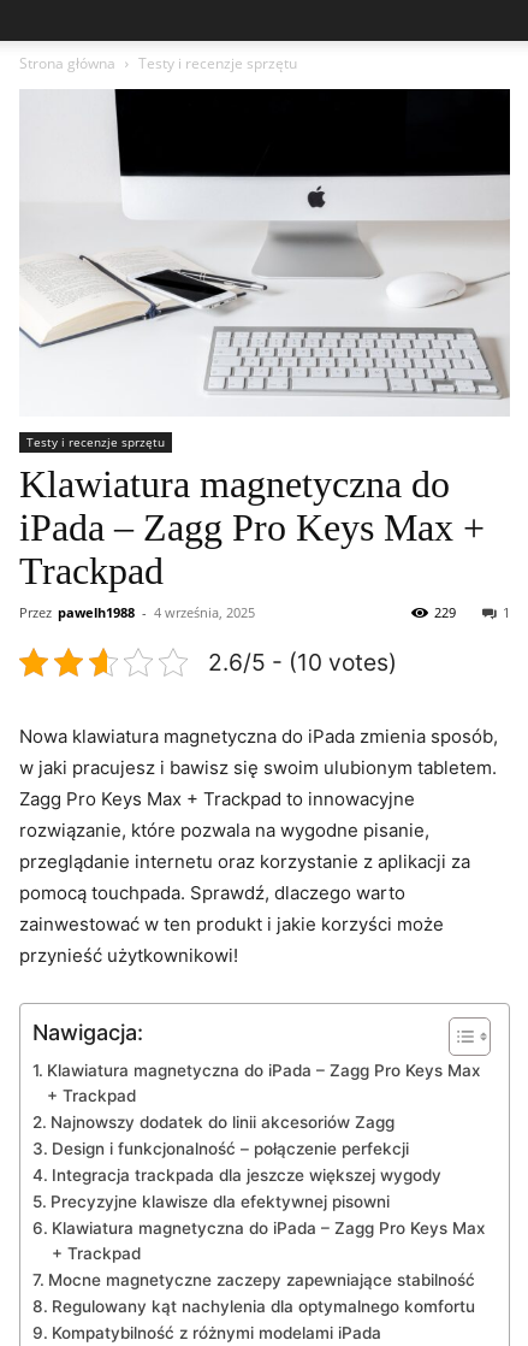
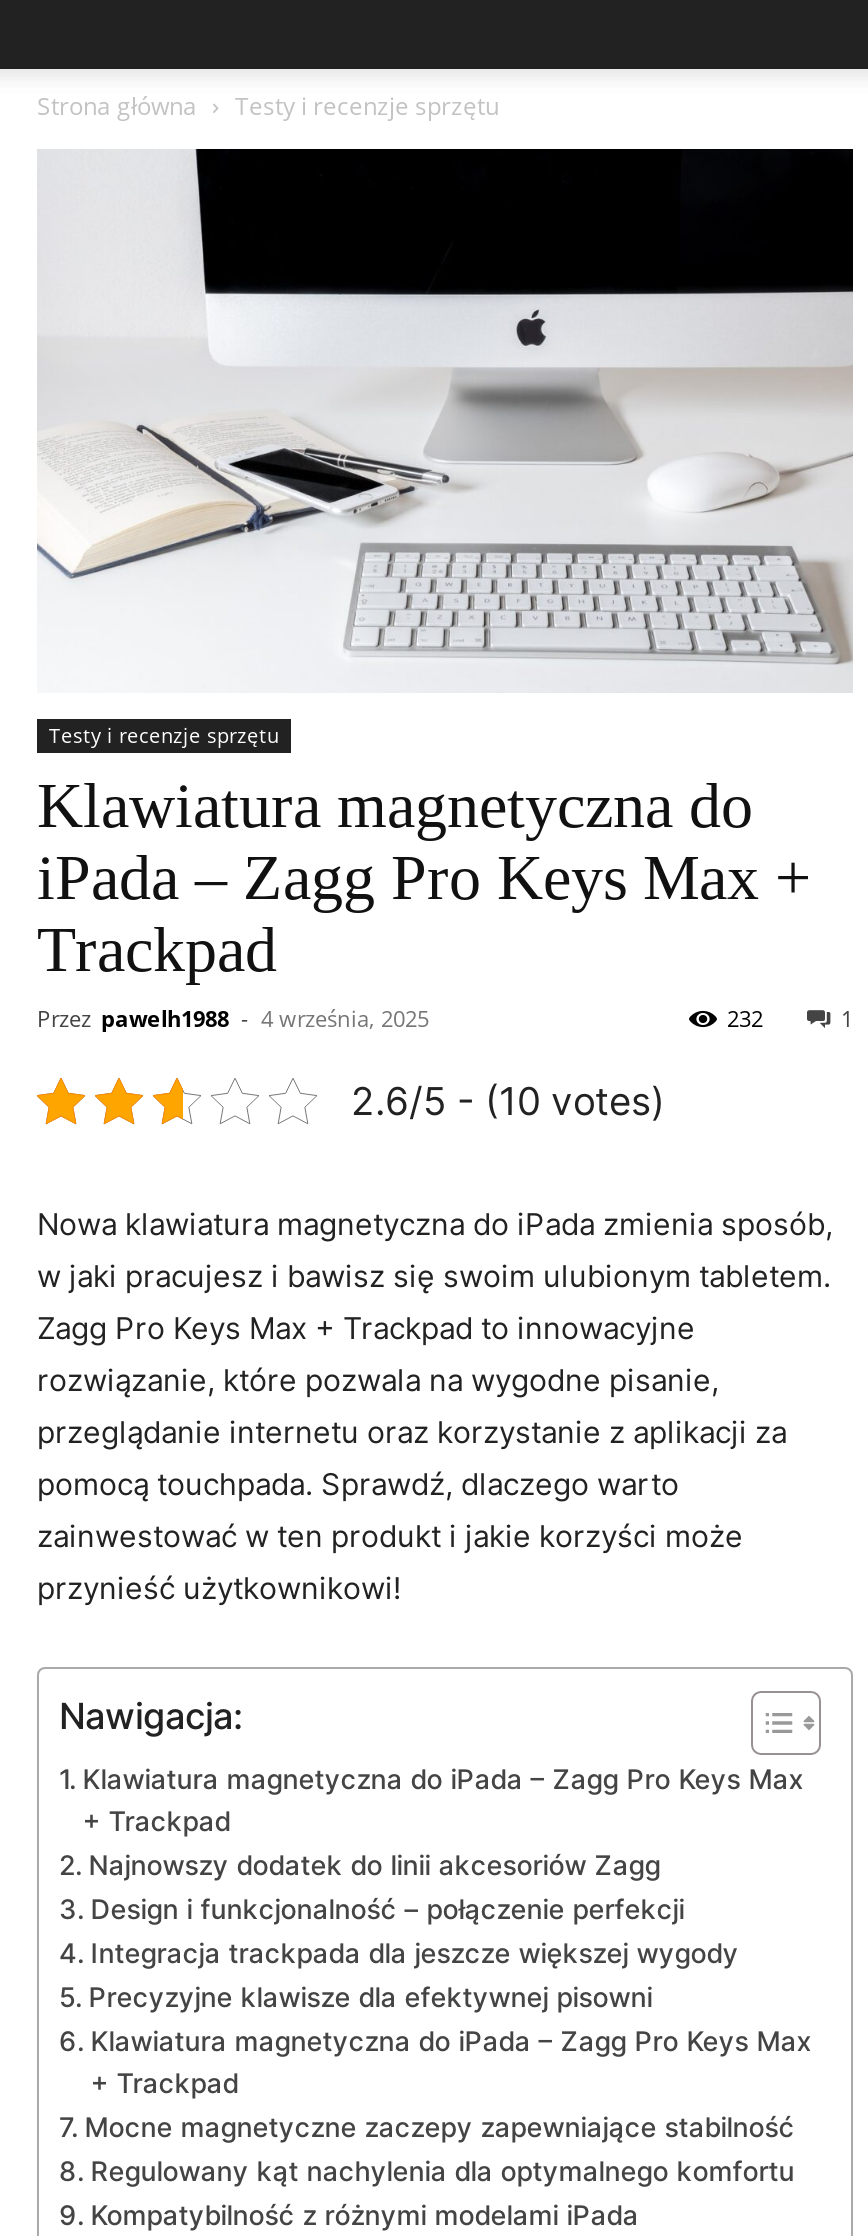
- 229
+ 232
